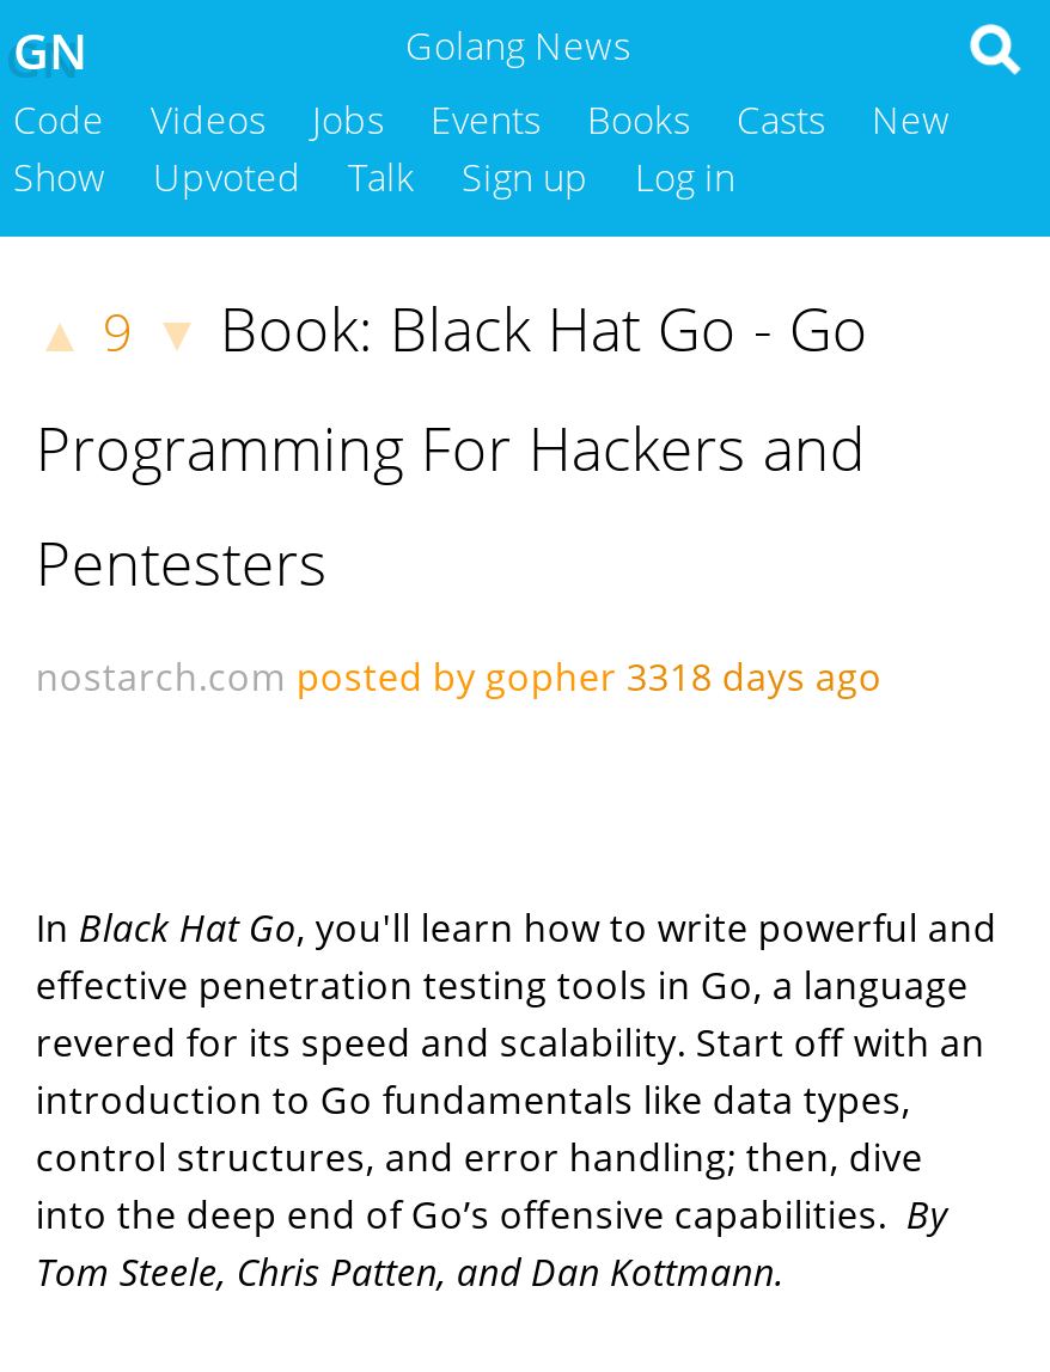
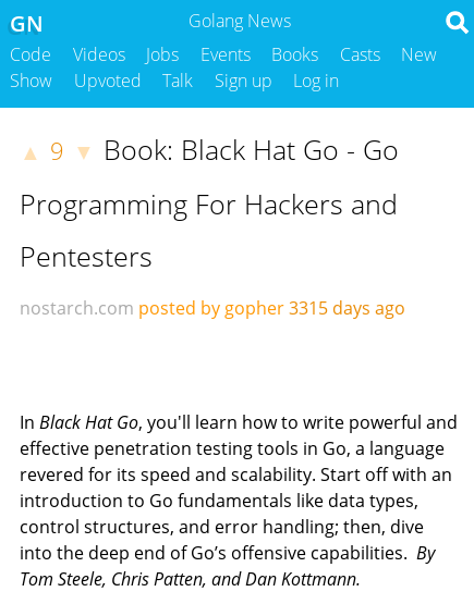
- nostarch.com posted by gopher 3318 days ago
+ nostarch.com posted by gopher 3315 days ago
